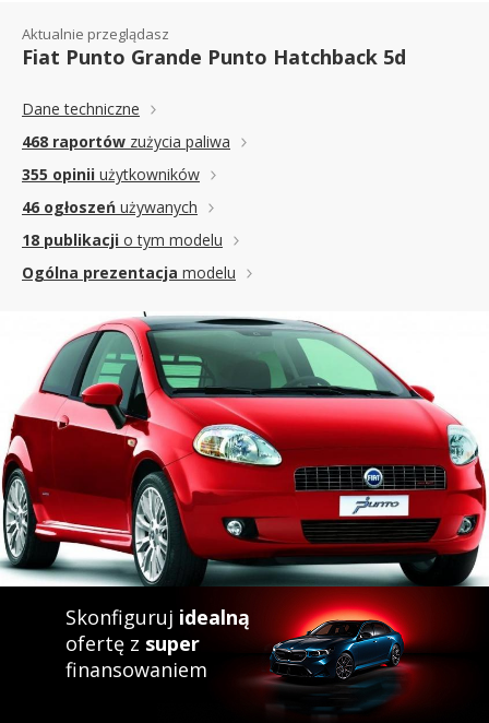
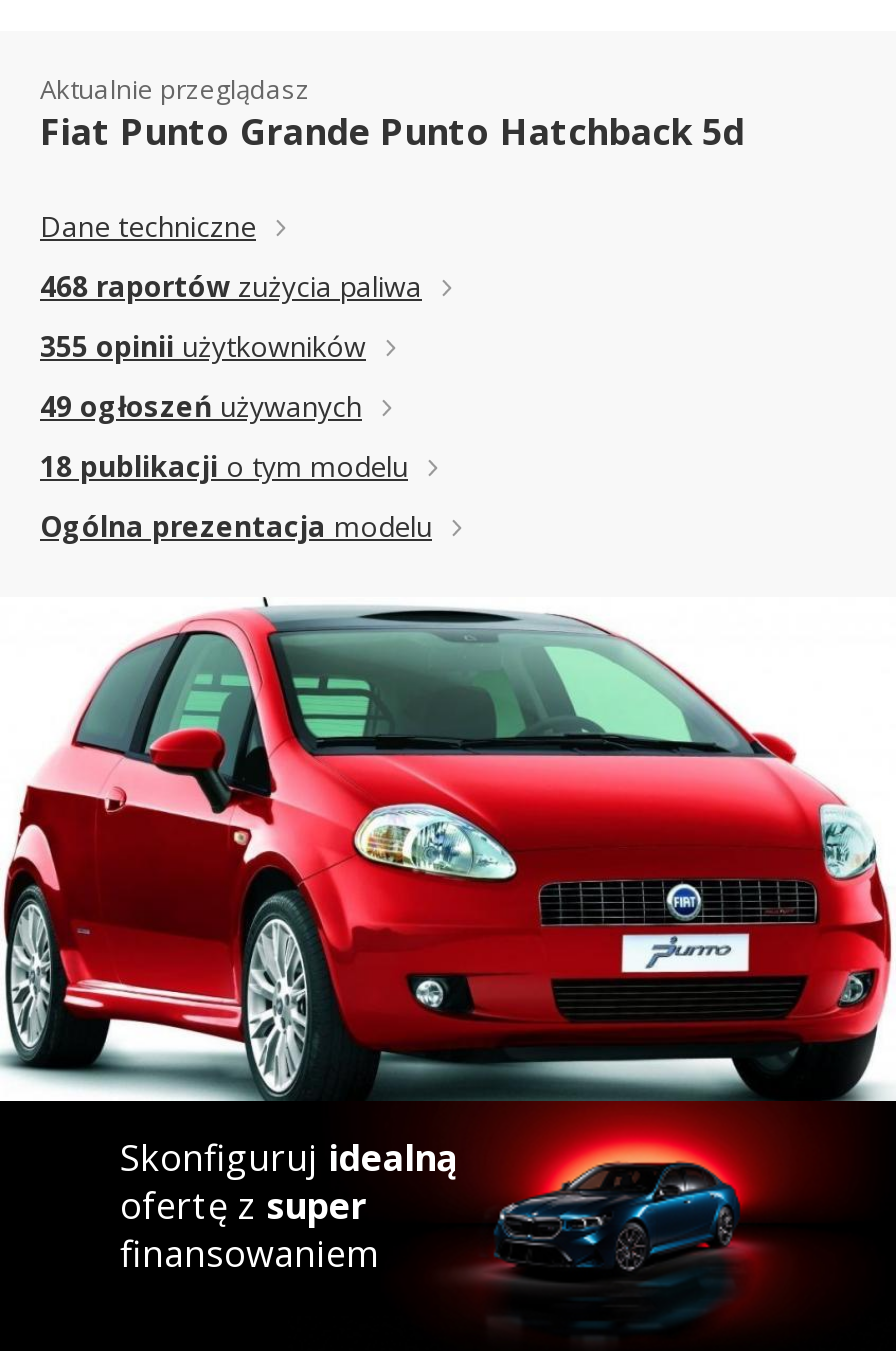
- 46 ogłoszeń używanych
+ 49 ogłoszeń używanych
